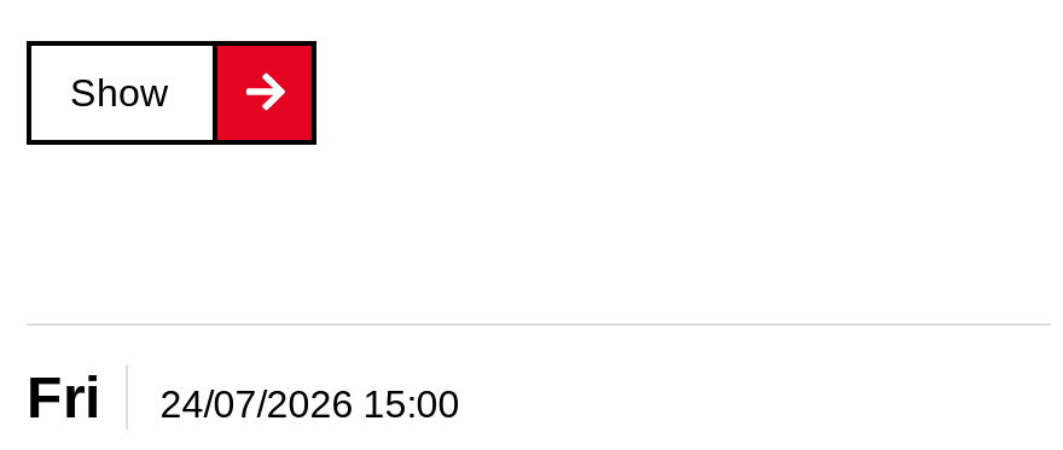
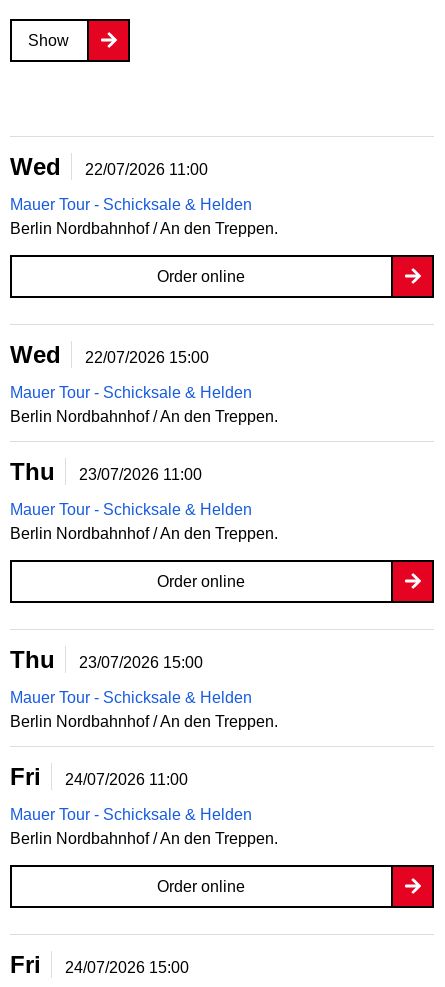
+ Wed
+ 22/07/2026 11:00
+ Mauer Tour - Schicksale & Helden
+ Berlin Nordbahnhof / An den Treppen.
+ Order online
+ Wed
+ 22/07/2026 15:00
+ Mauer Tour - Schicksale & Helden
+ Berlin Nordbahnhof / An den Treppen.
+ Thu
+ 23/07/2026 11:00
+ Mauer Tour - Schicksale & Helden
+ Berlin Nordbahnhof / An den Treppen.
+ Order online
+ Thu
+ 23/07/2026 15:00
+ Mauer Tour - Schicksale & Helden
+ Berlin Nordbahnhof / An den Treppen.
+ Fri
+ 24/07/2026 11:00
+ Mauer Tour - Schicksale & Helden
+ Berlin Nordbahnhof / An den Treppen.
+ Order online
